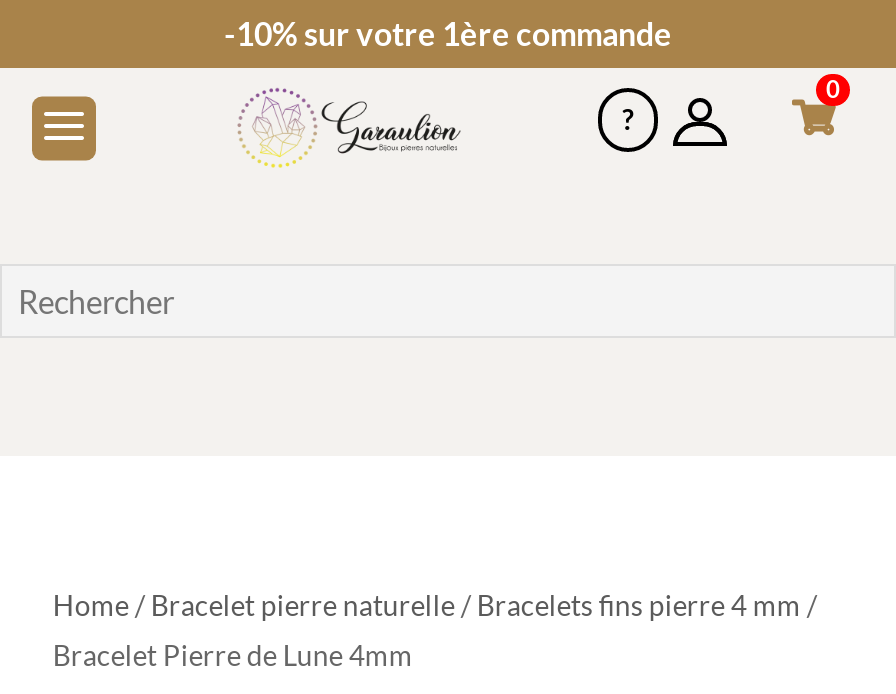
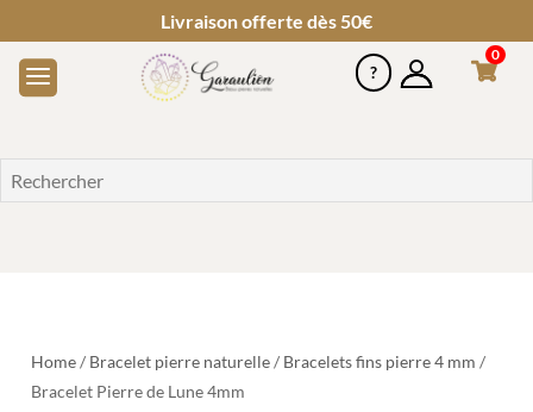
- -10% sur votre 1ère commande
+ Livraison offerte dès 50€
